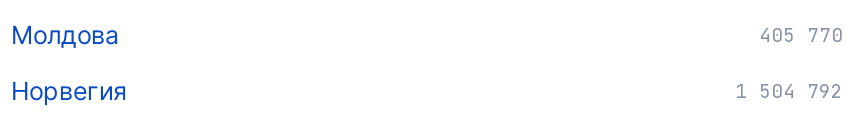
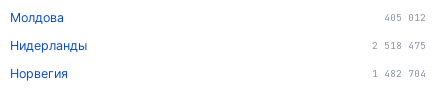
- 405 770
+ 405 012
+ Нидерланды
+ 2 518 475

- 1 504 792
+ 1 482 704
